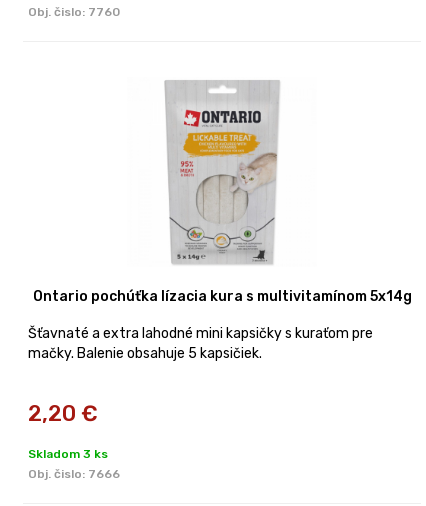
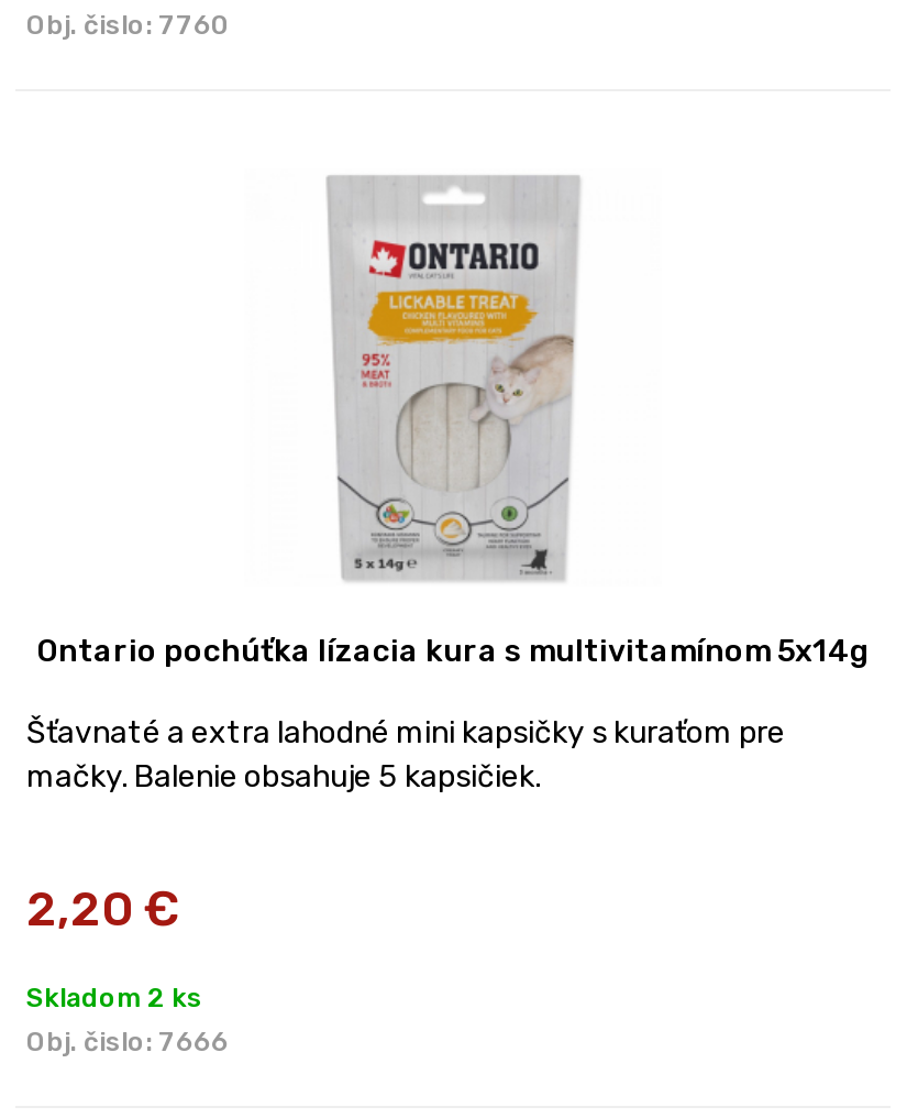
- Skladom 3 ks
+ Skladom 2 ks
